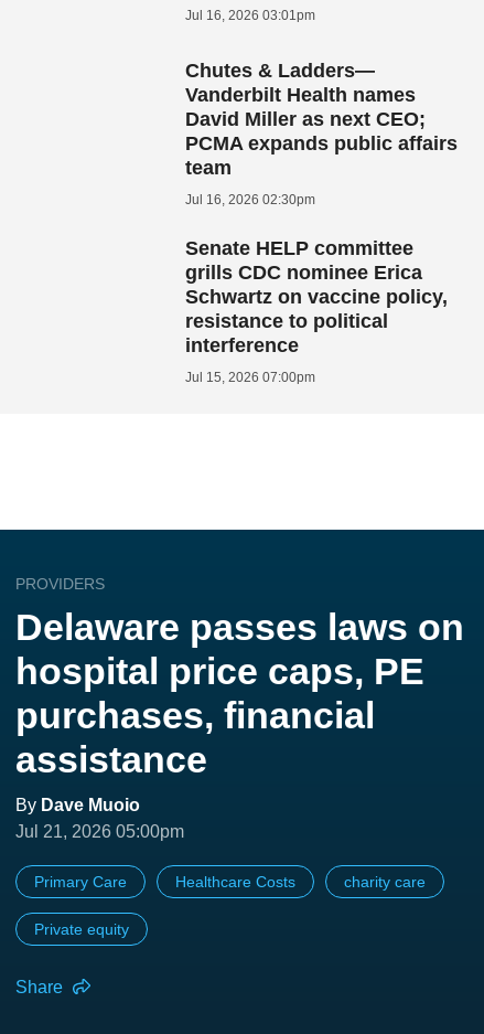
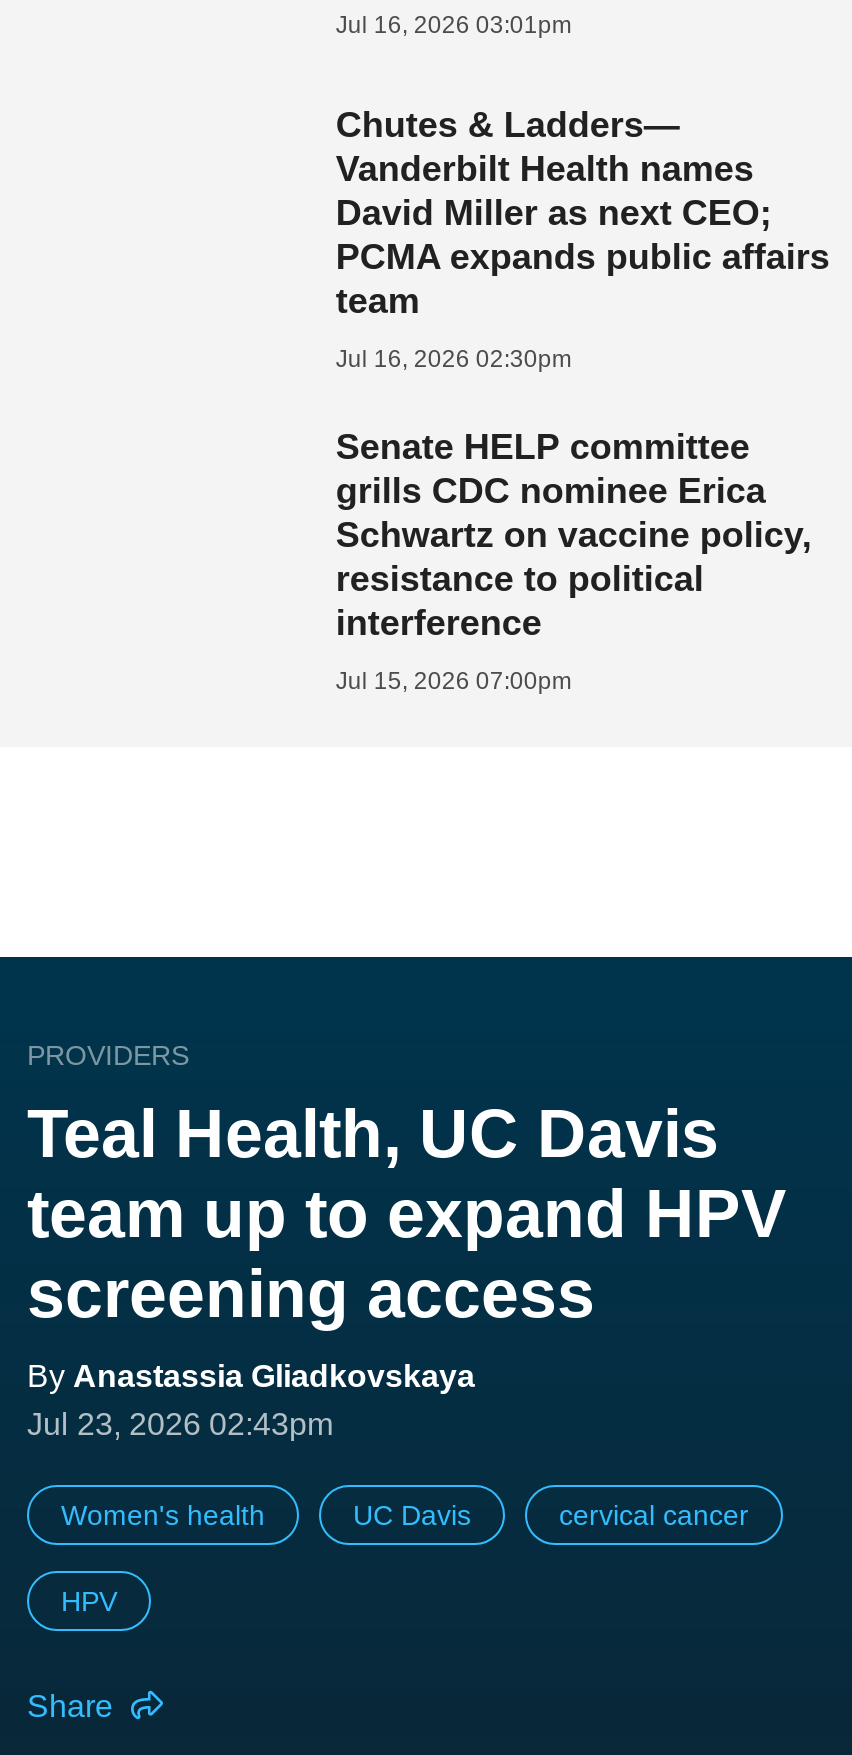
- Delaware passes laws on
- hospital price caps, PE
- purchases, financial
- assistance
- By Dave Muoio
- Jul 21, 2026 05:00pm
+ Teal Health, UC Davis
+ team up to expand HPV
+ screening access
+ By Anastassia Gliadkovskaya
+ Jul 23, 2026 02:43pm

- Primary Care
- Healthcare Costs
- charity care
+ Women's health
+ UC Davis
+ cervical cancer

- Private equity
+ HPV
